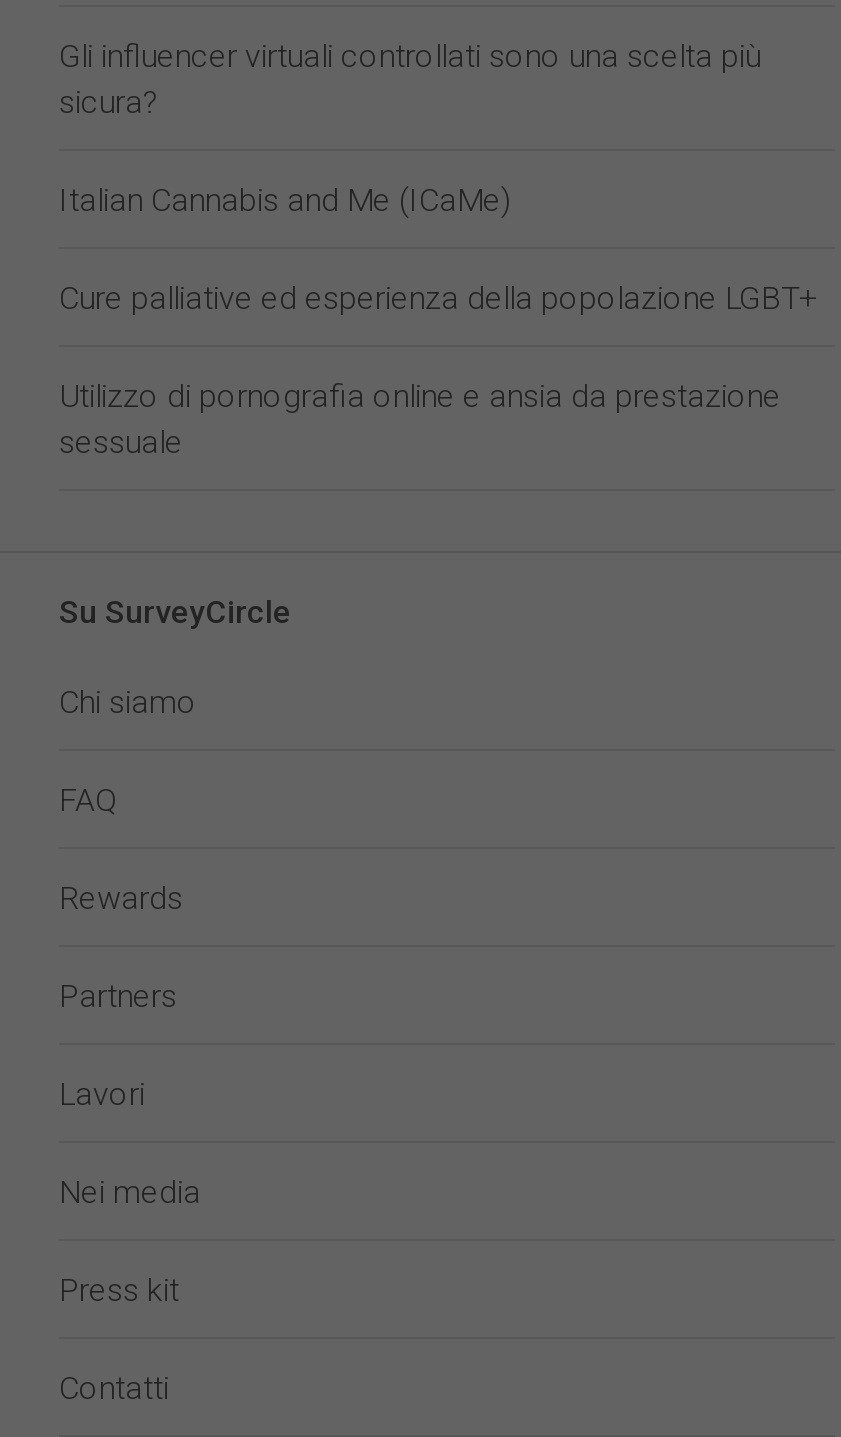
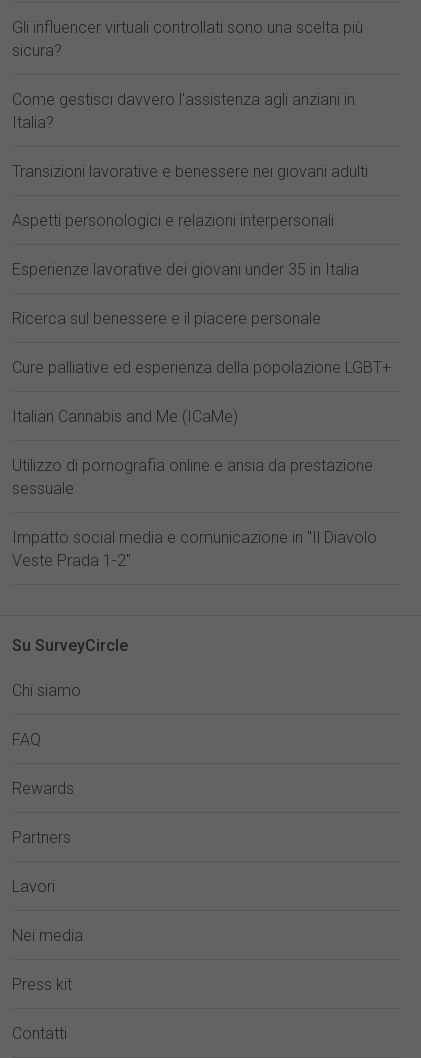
+ Come gestisci davvero l'assistenza agli anziani in
+ Italia?
+ Transizioni lavorative e benessere nei giovani adulti
+ Aspetti personologici e relazioni interpersonali
+ Esperienze lavorative dei giovani under 35 in Italia
+ Ricerca sul benessere e il piacere personale

moved down: Italian Cannabis and Me (ICaMe)

+ Impatto social media e comunicazione in "Il Diavolo
+ Veste Prada 1-2"
